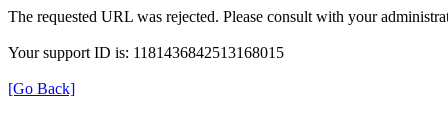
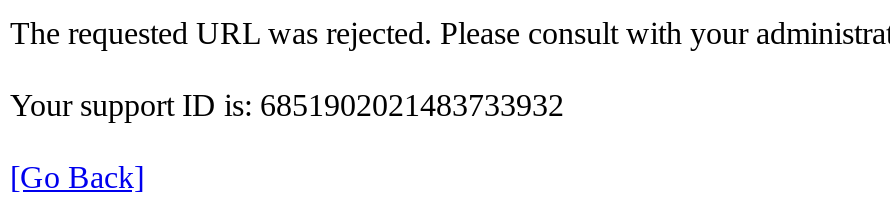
- Your support ID is: 1181436842513168015
+ Your support ID is: 6851902021483733932
